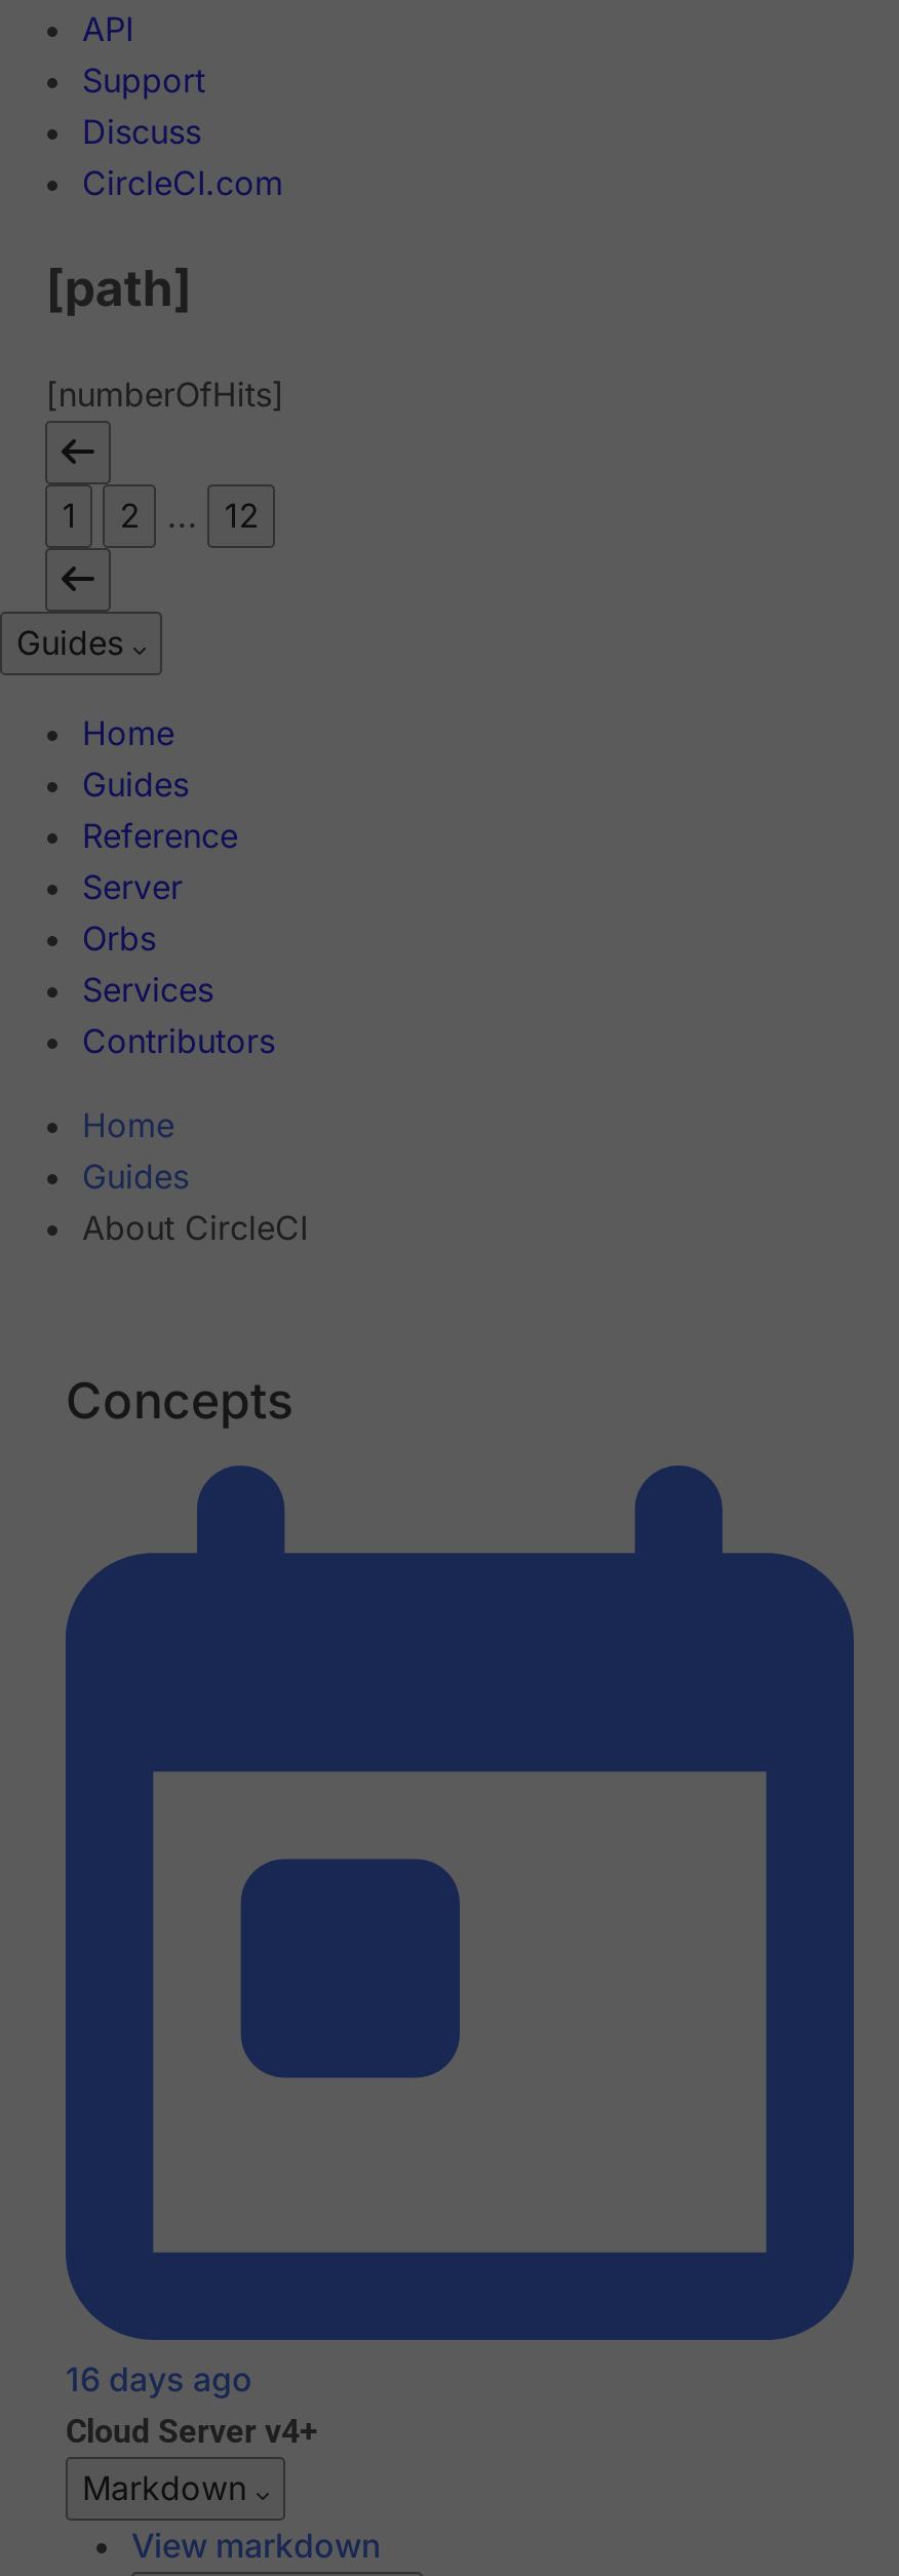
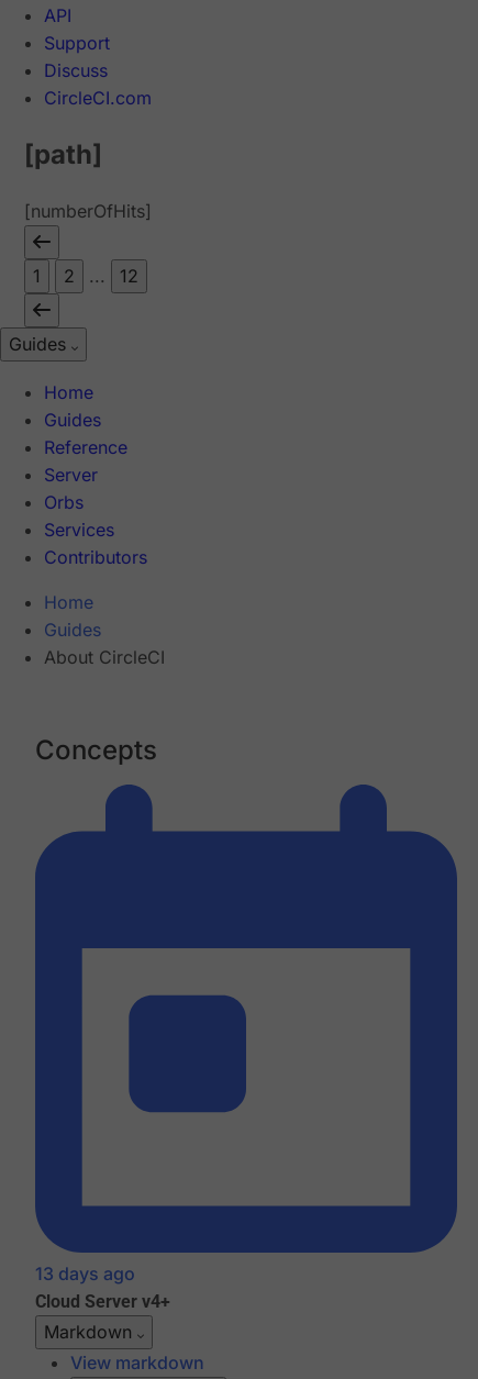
- 16 days ago
+ 13 days ago
